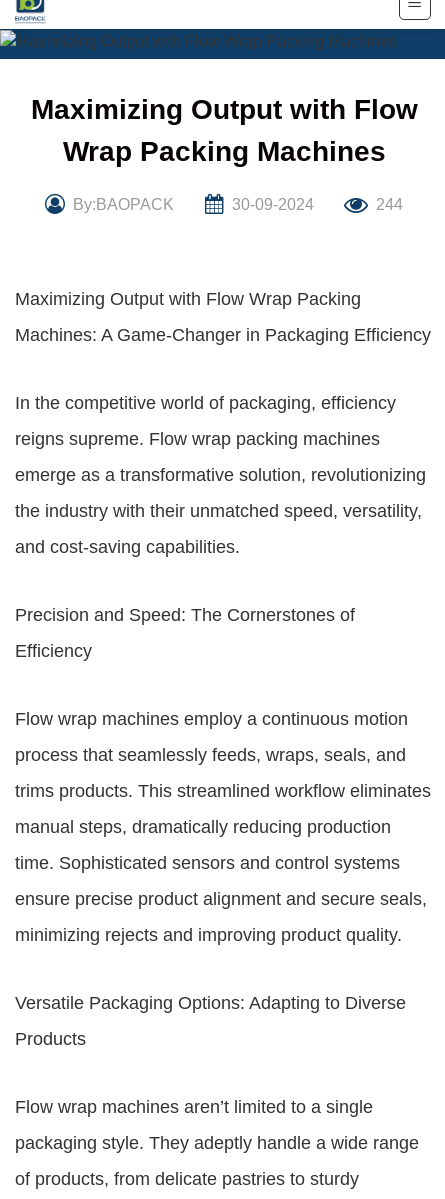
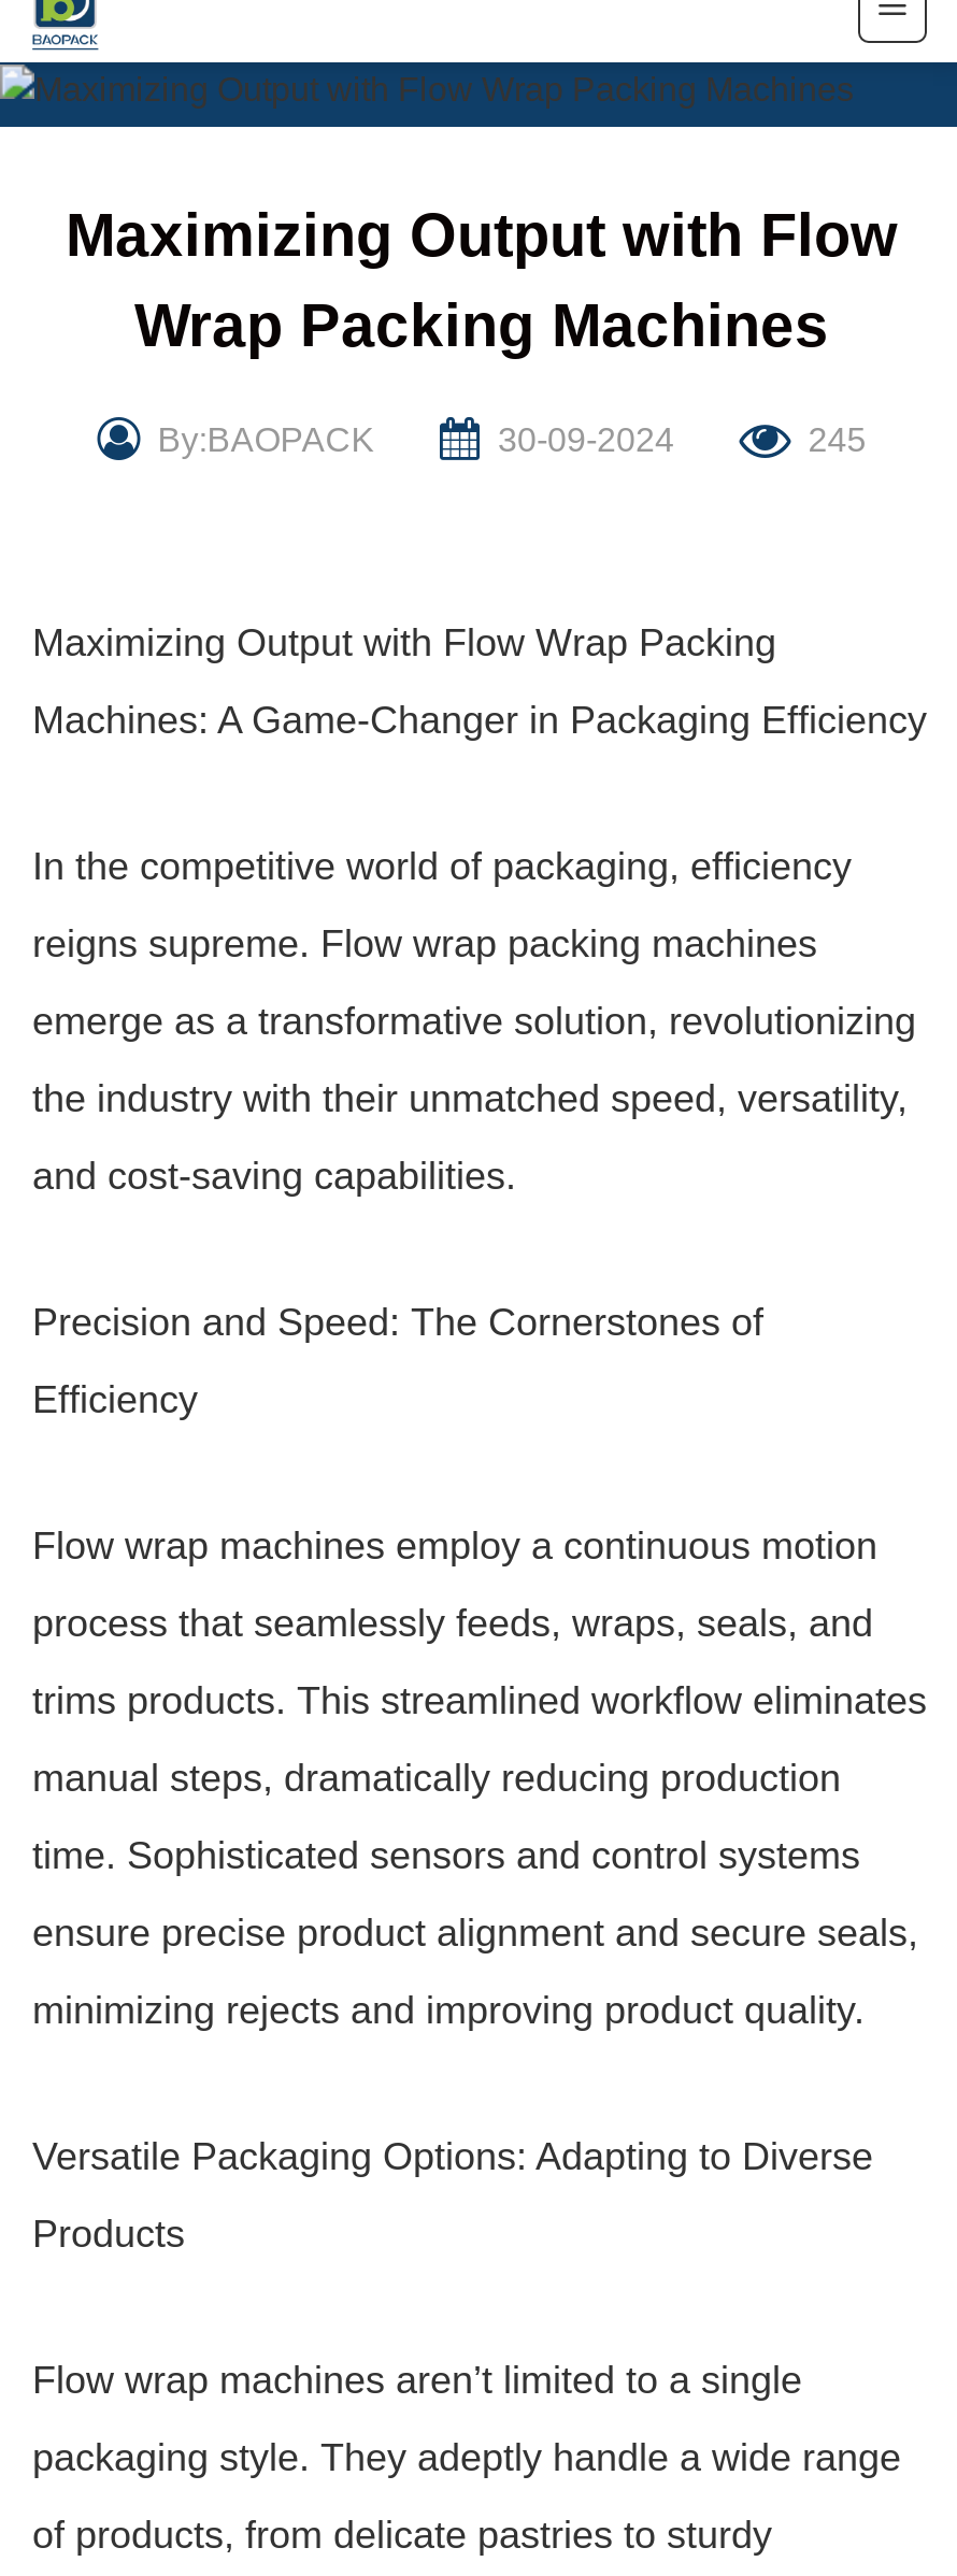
- 244
+ 245
